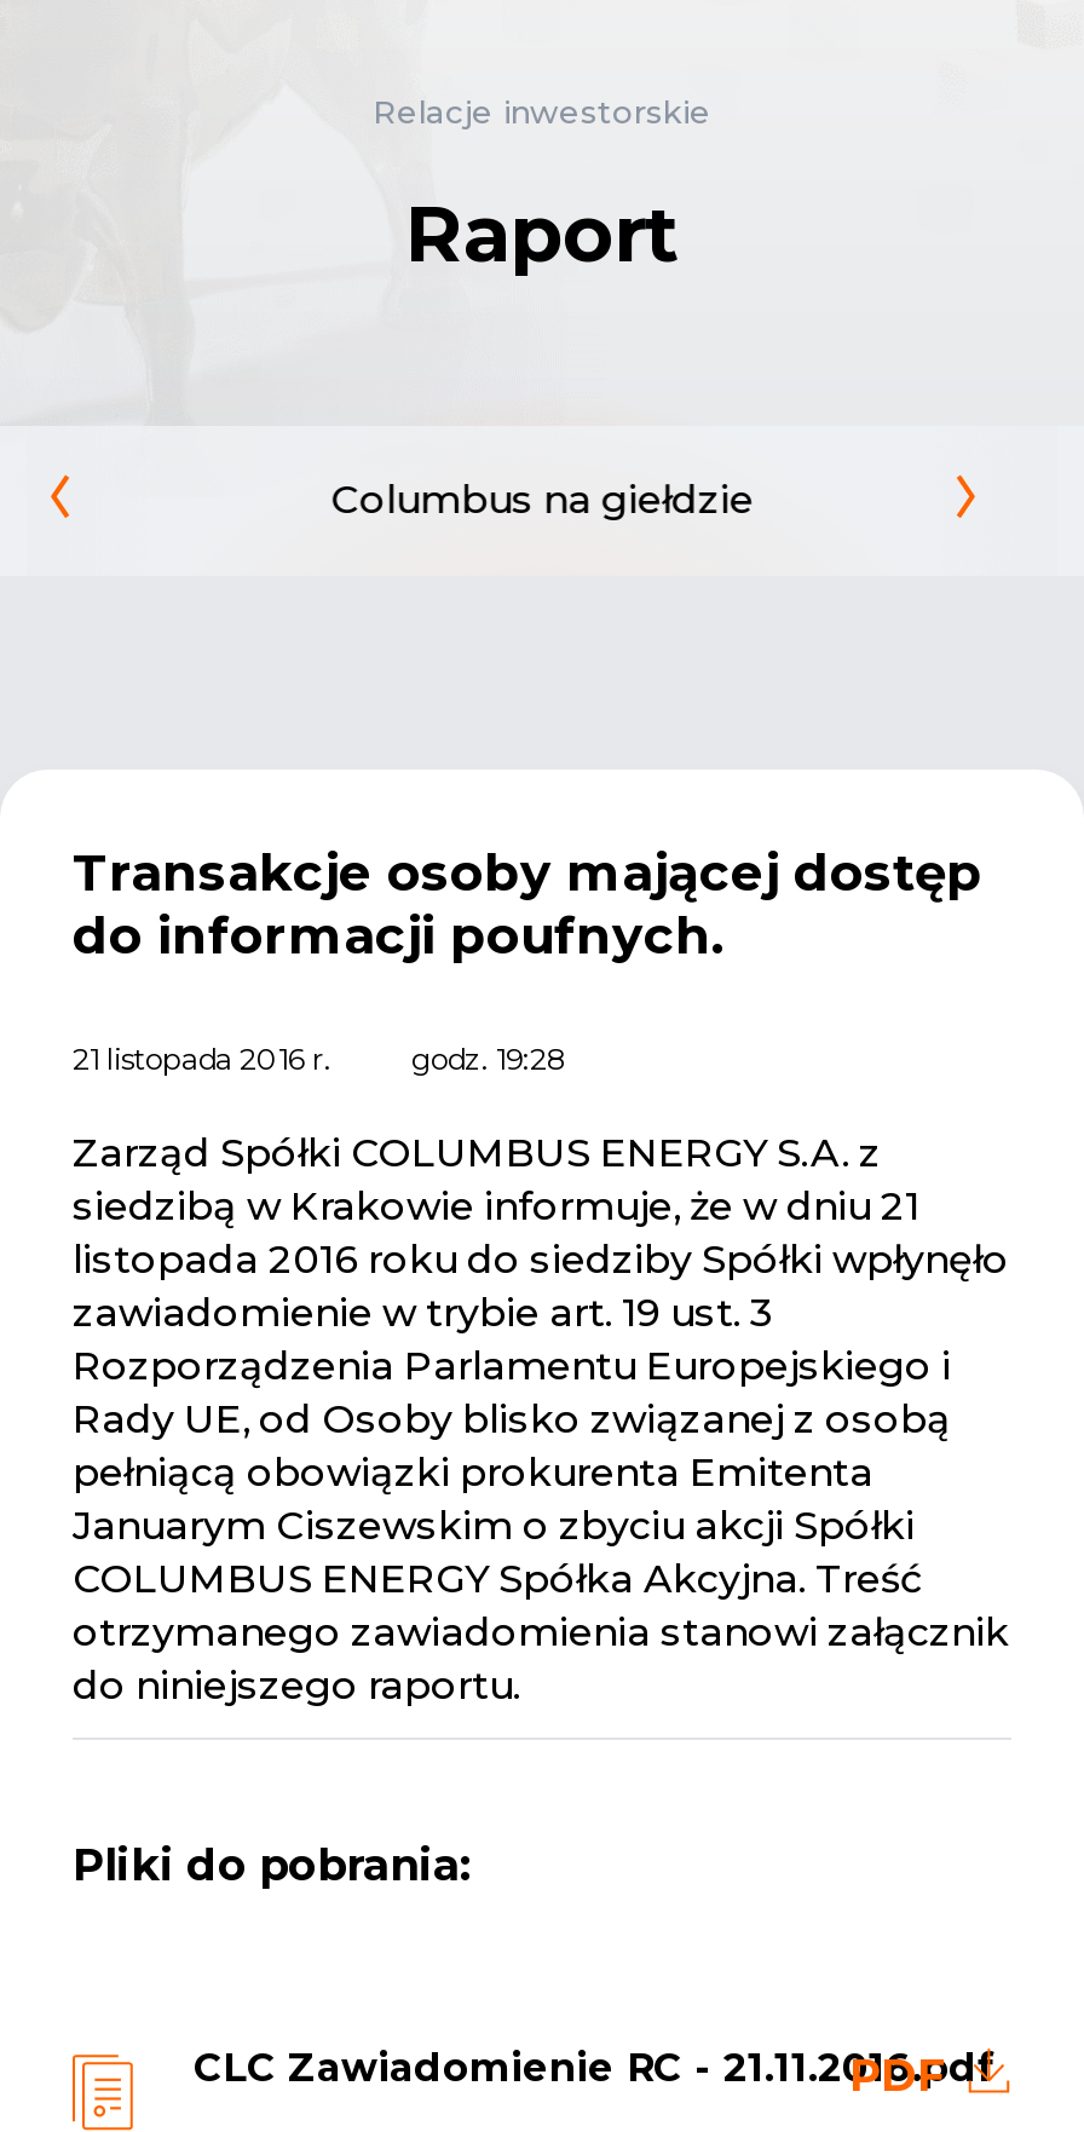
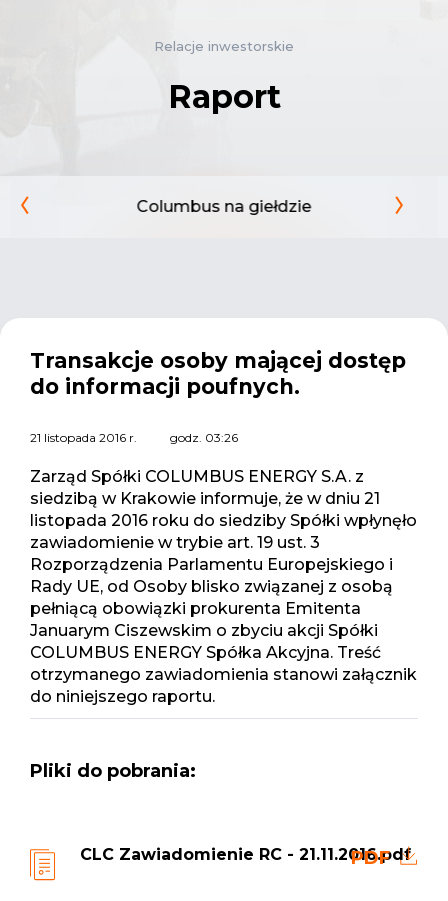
- 21 listopada 2016 r. godz. 19:28
+ 21 listopada 2016 r. godz. 03:26
